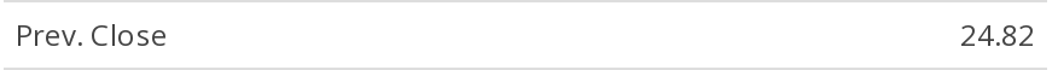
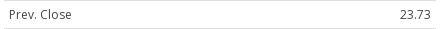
- 24.82
+ 23.73
